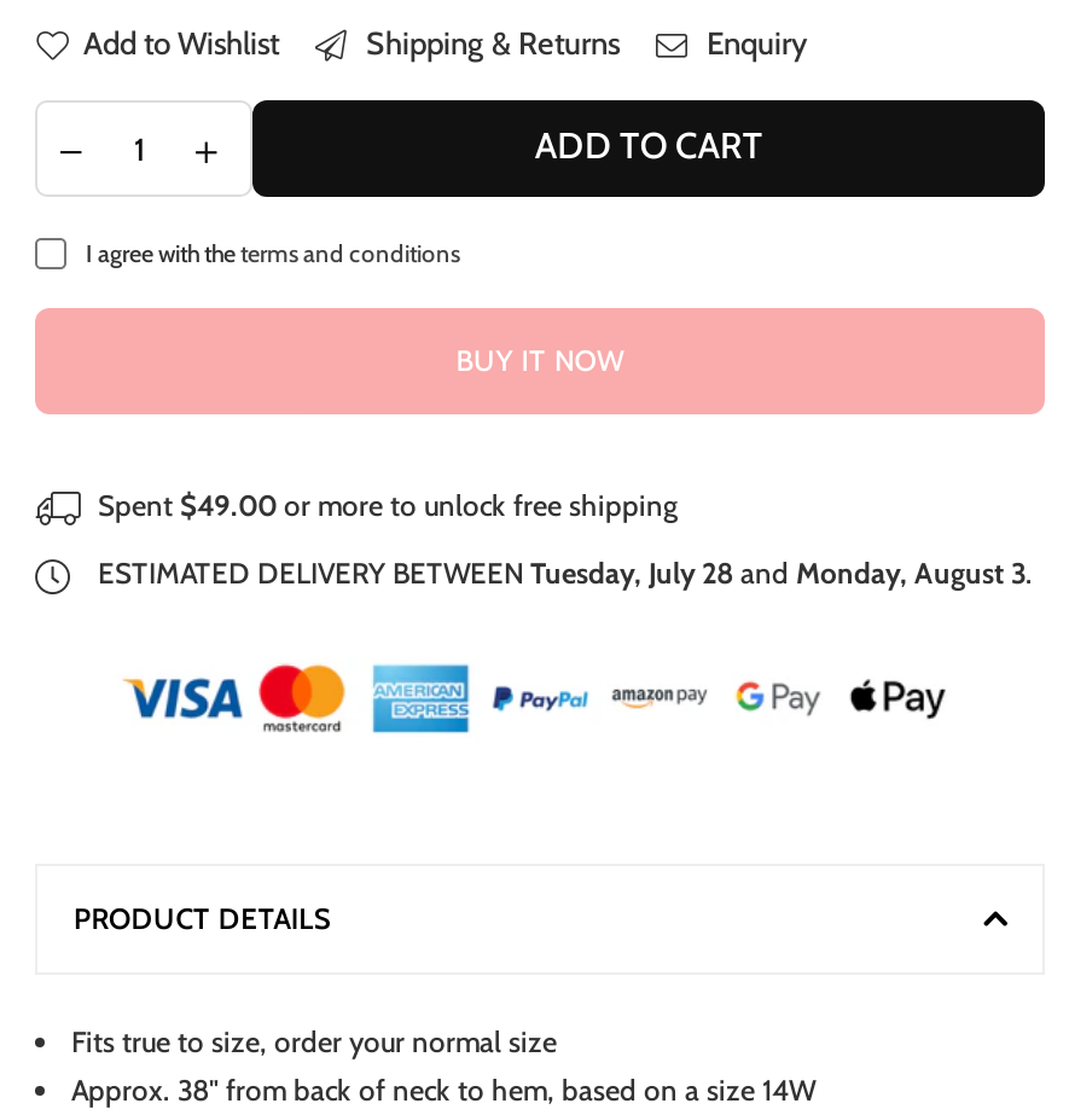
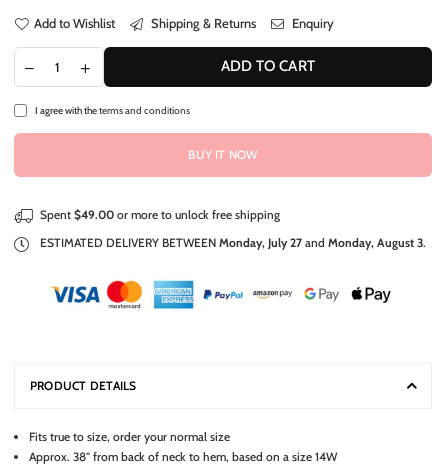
- ESTIMATED DELIVERY BETWEEN Tuesday, July 28 and Monday, August 3.
+ ESTIMATED DELIVERY BETWEEN Monday, July 27 and Monday, August 3.
